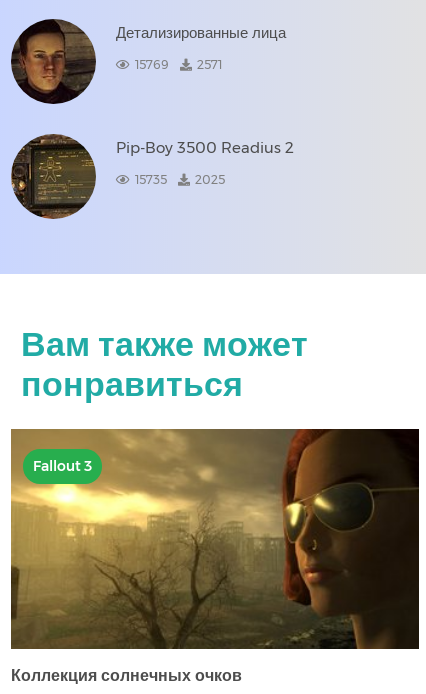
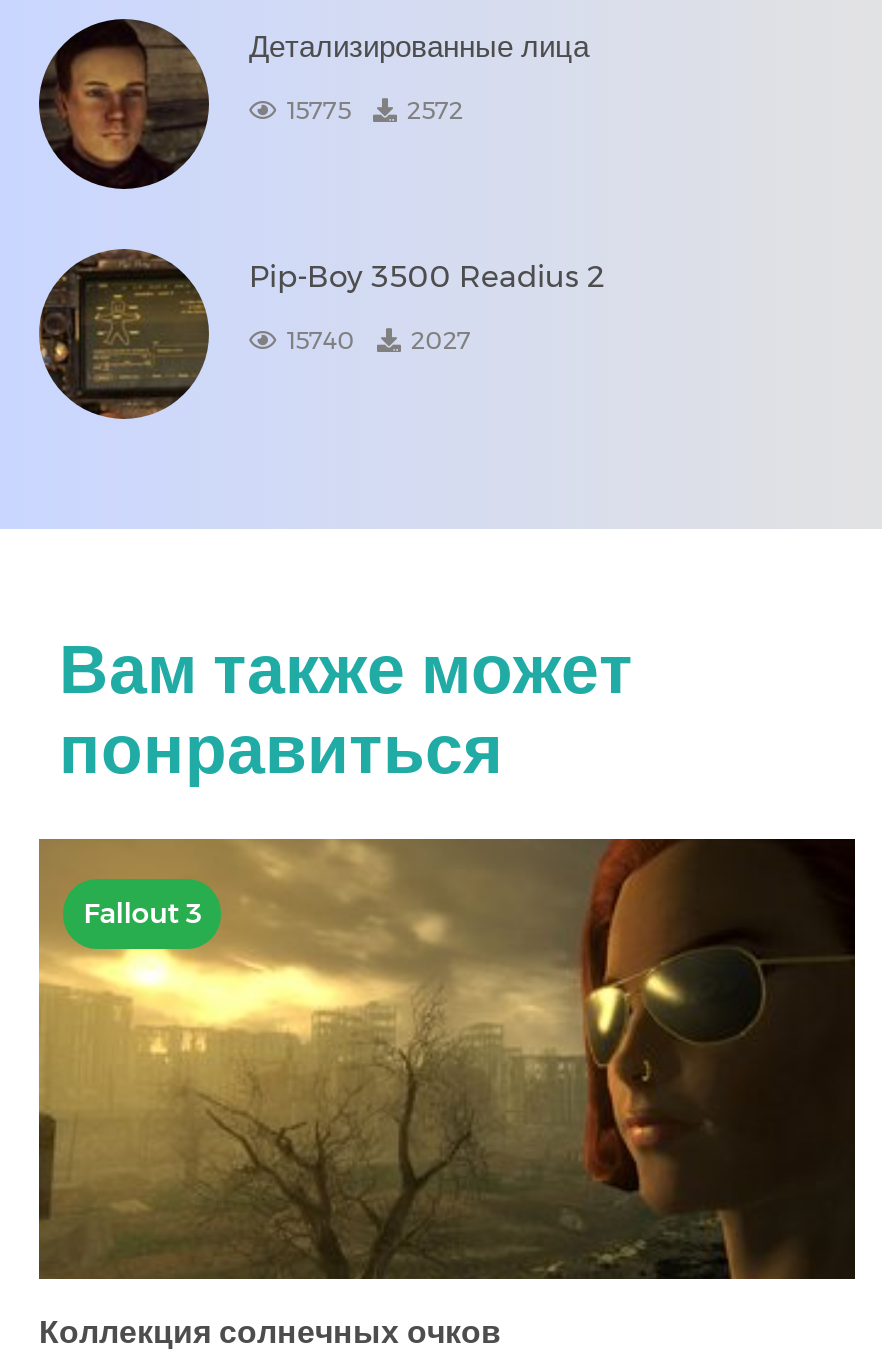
- 15769
+ 15775

- 2571
+ 2572

- 15735
+ 15740

- 2025
+ 2027
